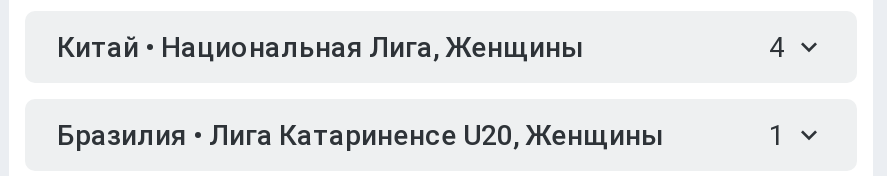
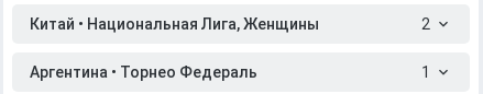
- 4
+ 2

- Бразилия • Лига Катариненсе U20, Женщины
+ Аргентина • Торнео Федераль
